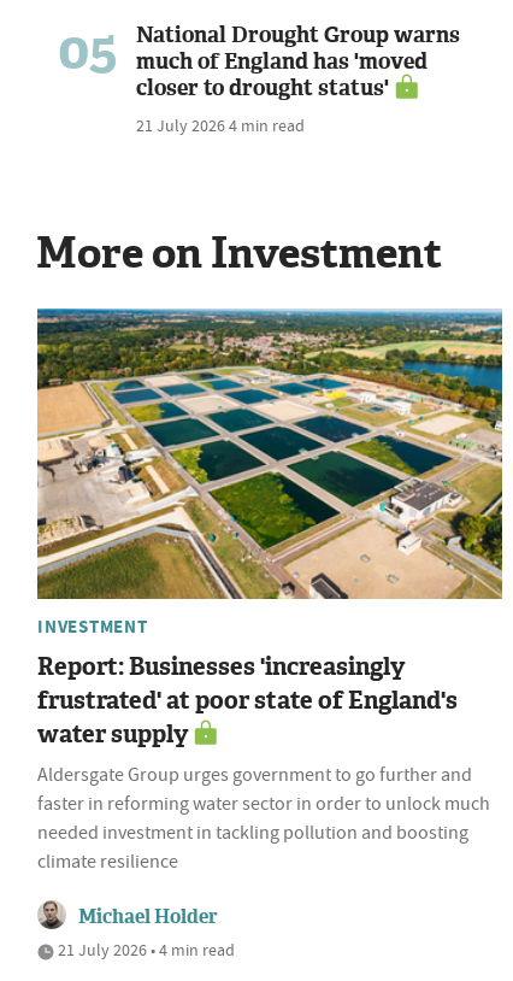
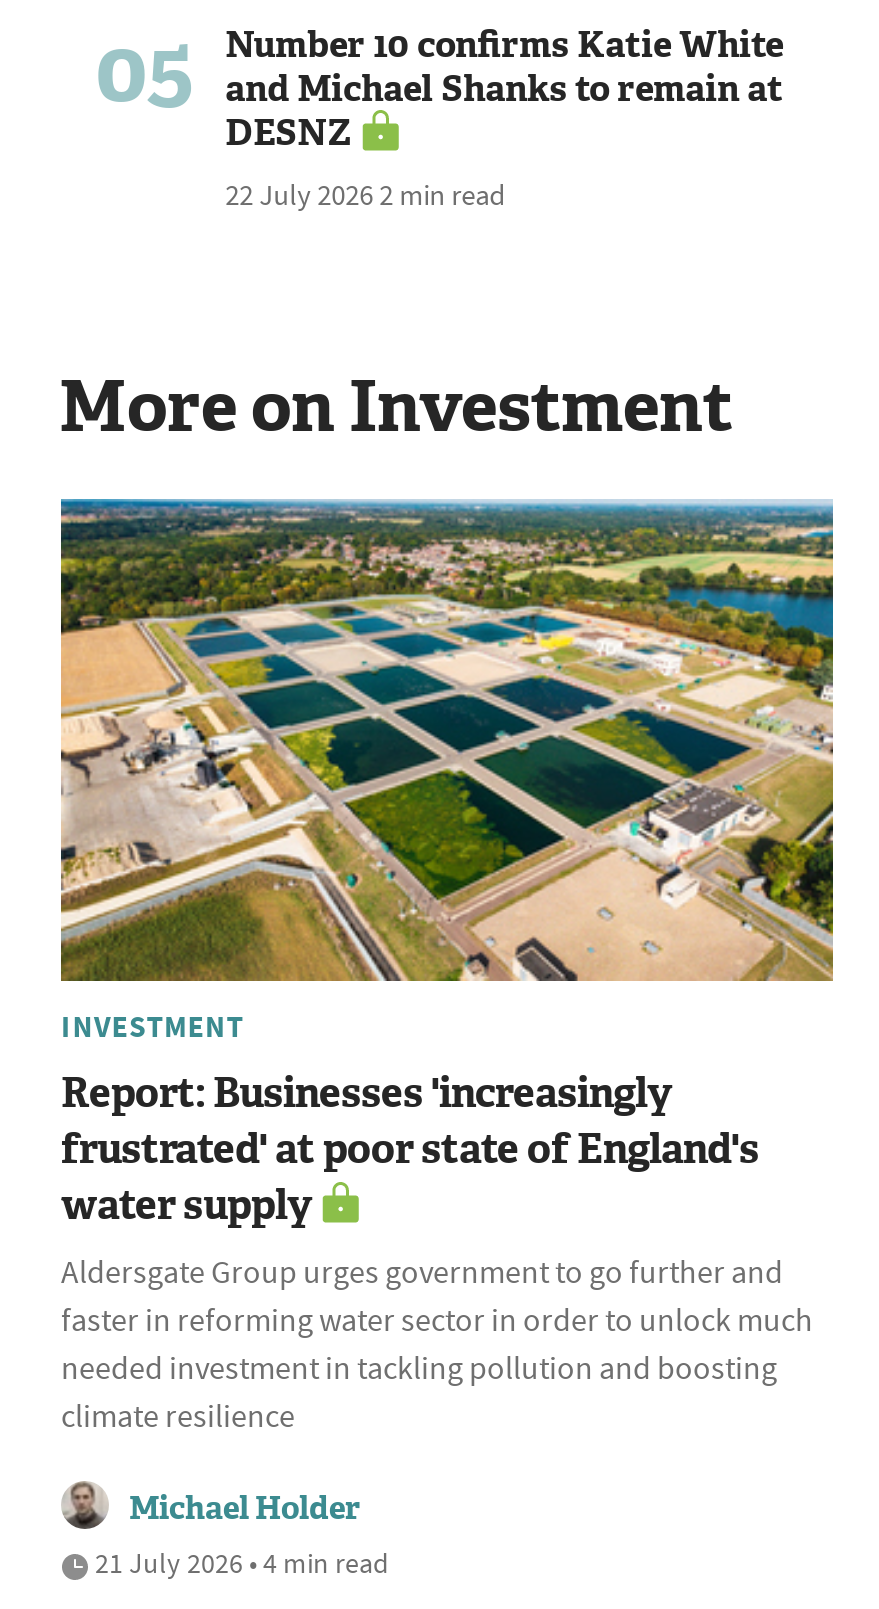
- National Drought Group warns
- much of England has 'moved
- closer to drought status'
- 21 July 2026 4 min read
+ Number 10 confirms Katie White
+ and Michael Shanks to remain at
+ DESNZ
+ 22 July 2026 2 min read
